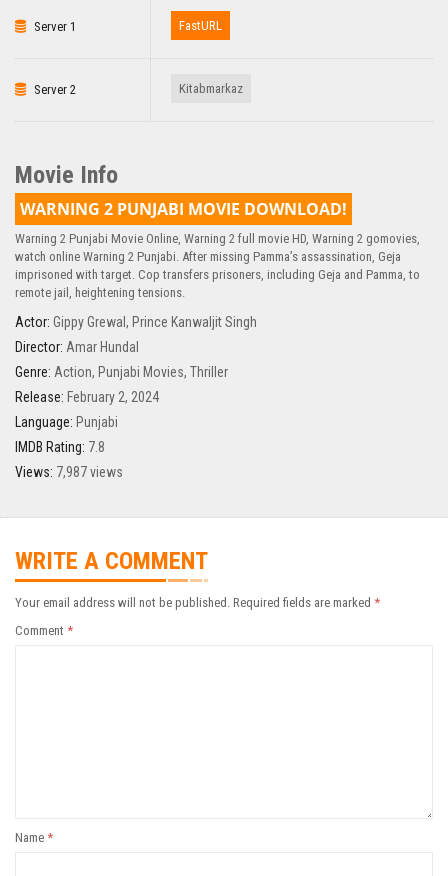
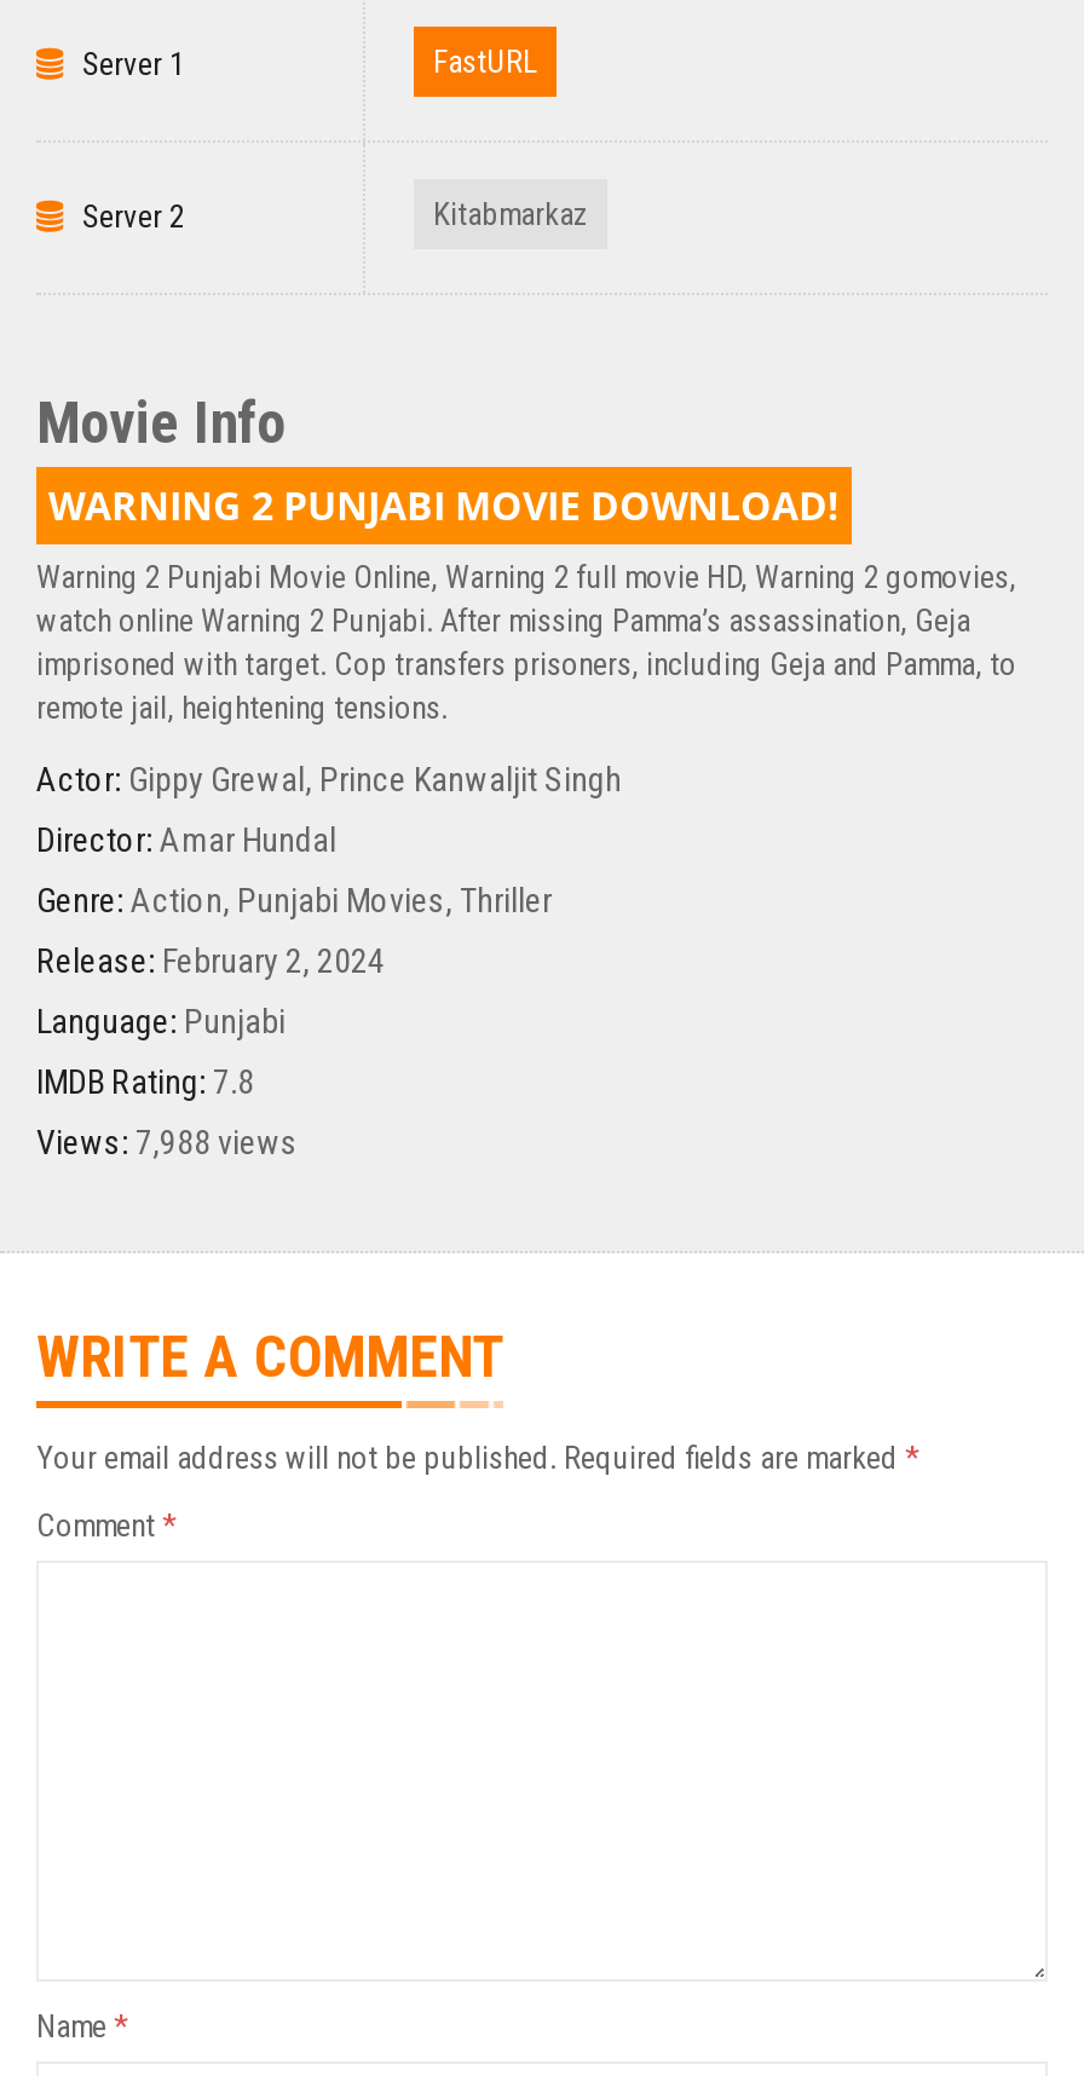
- Views: 7,987 views
+ Views: 7,988 views
